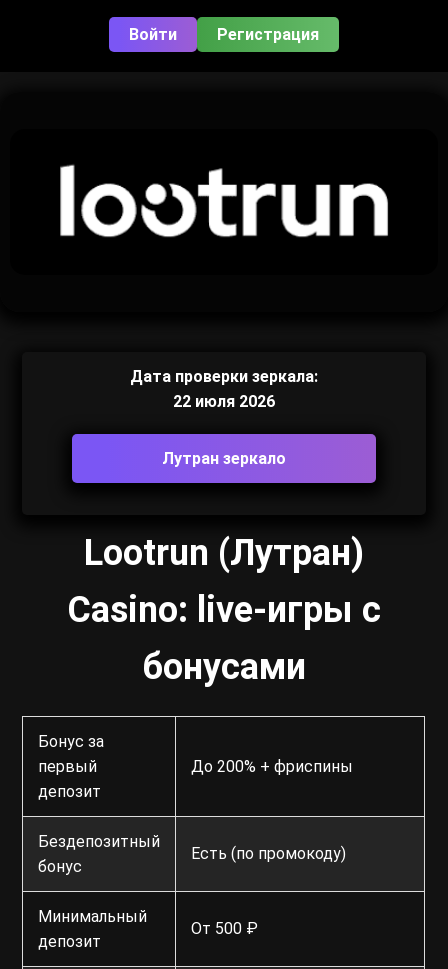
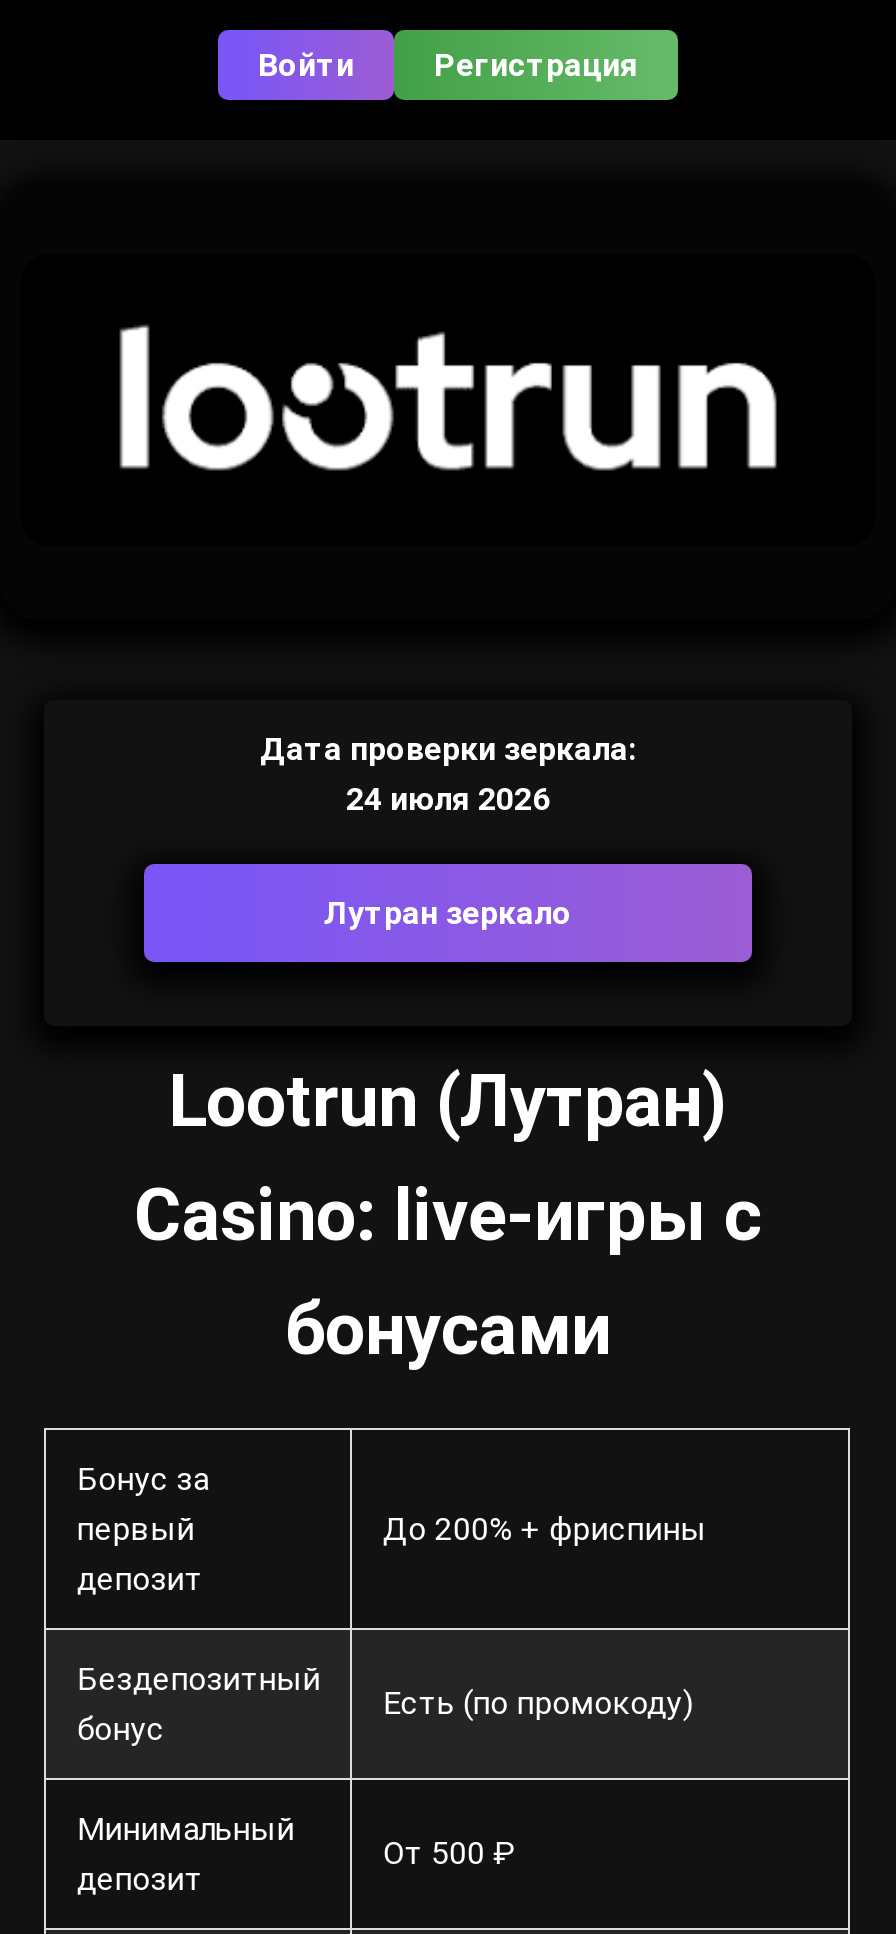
- 22 июля 2026
+ 24 июля 2026
